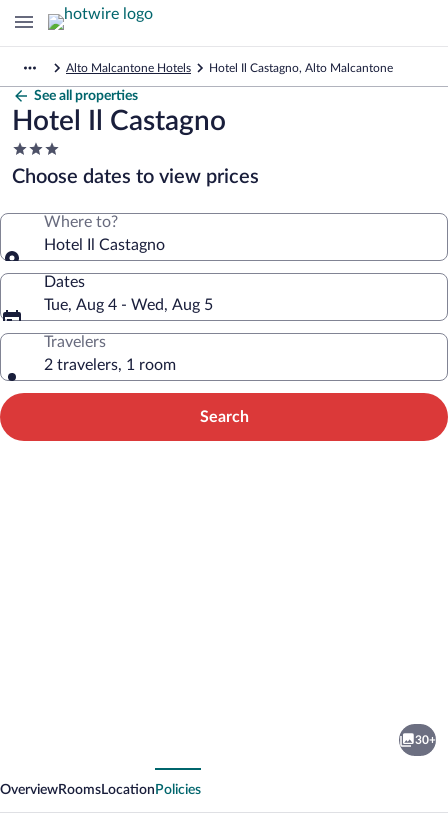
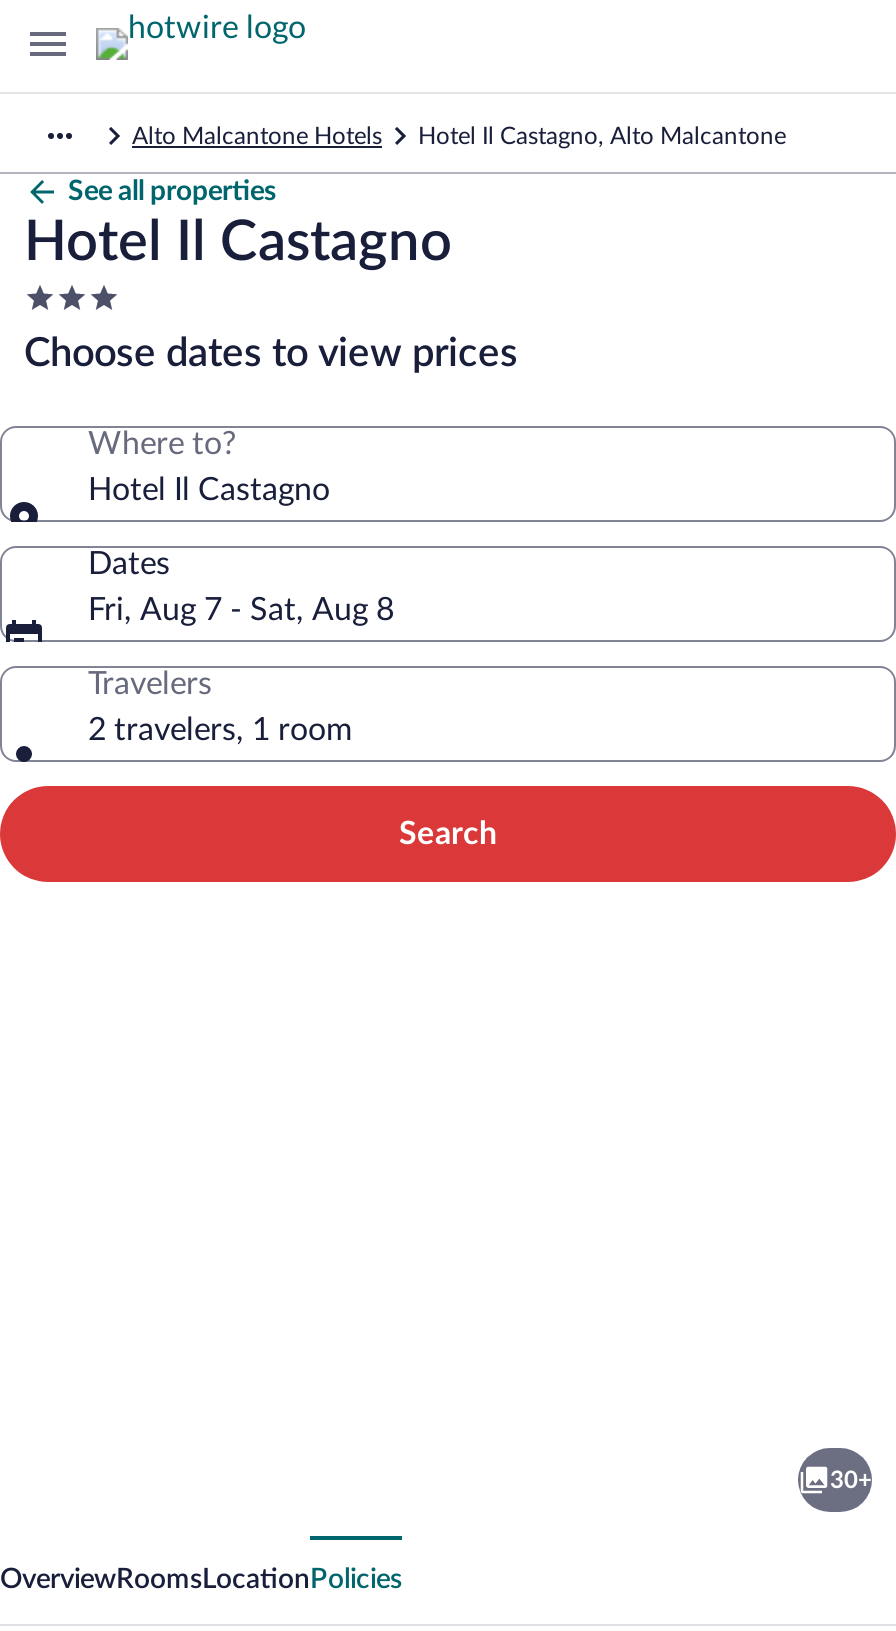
- Tue, Aug 4 - Wed, Aug 5
+ Fri, Aug 7 - Sat, Aug 8
